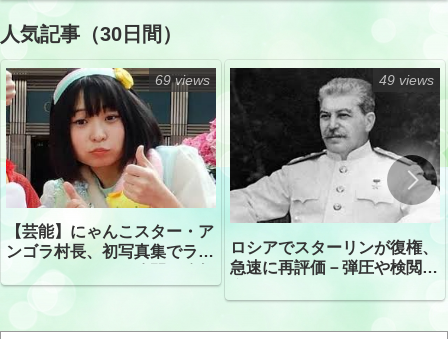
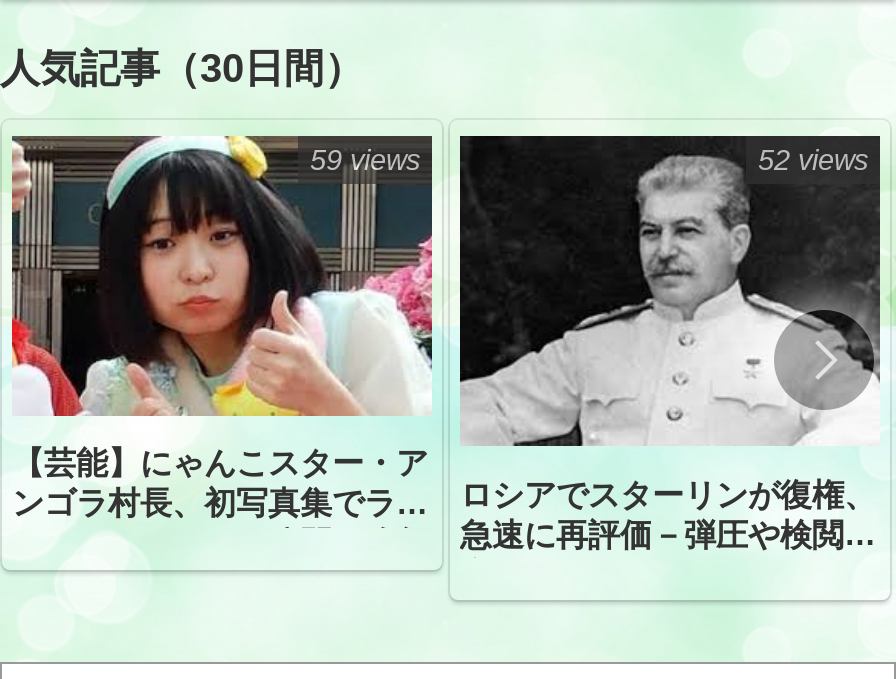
- 69 views
+ 59 views

- 49 views
+ 52 views
